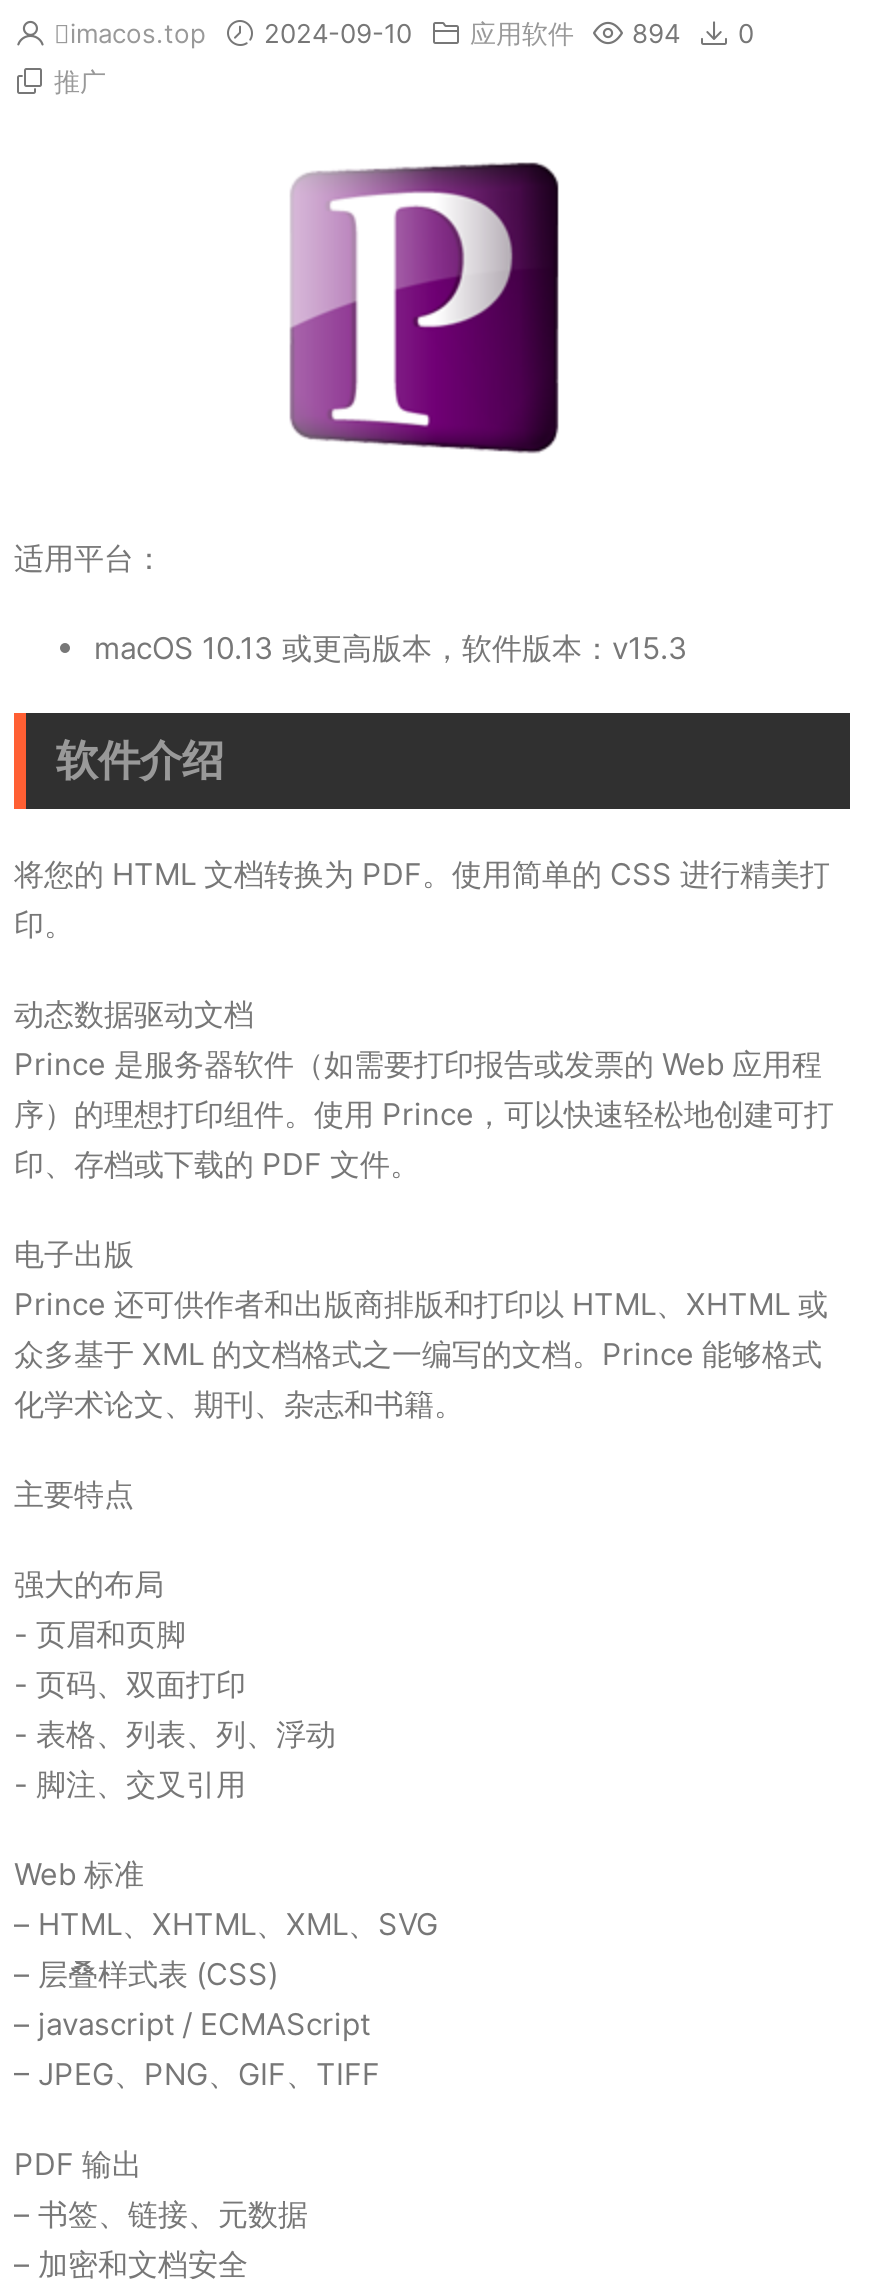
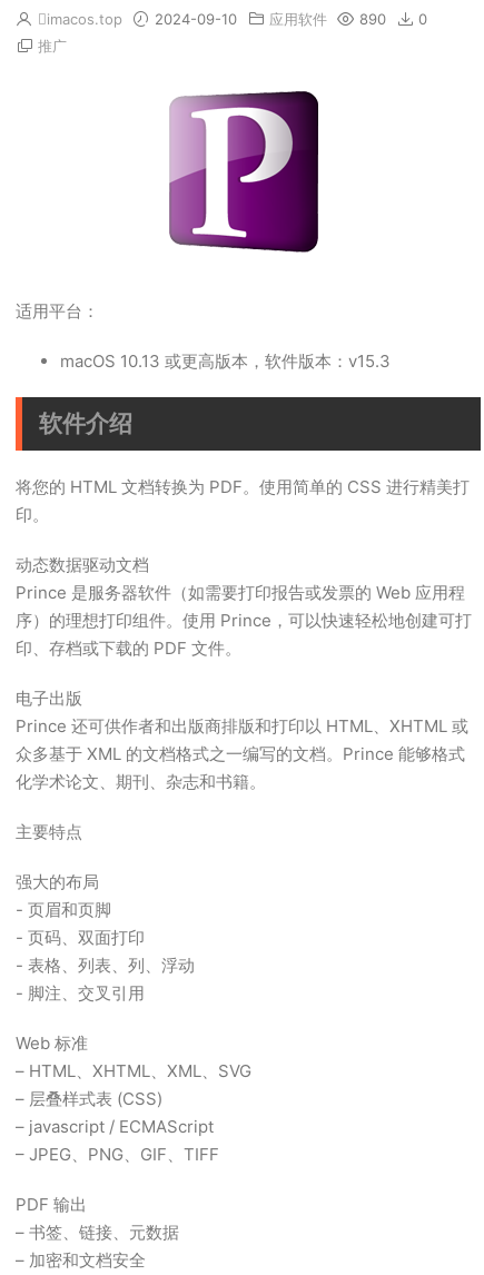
- 894
+ 890
